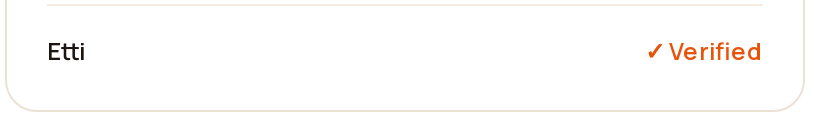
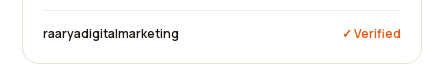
- Etti
+ raaryadigitalmarketing
